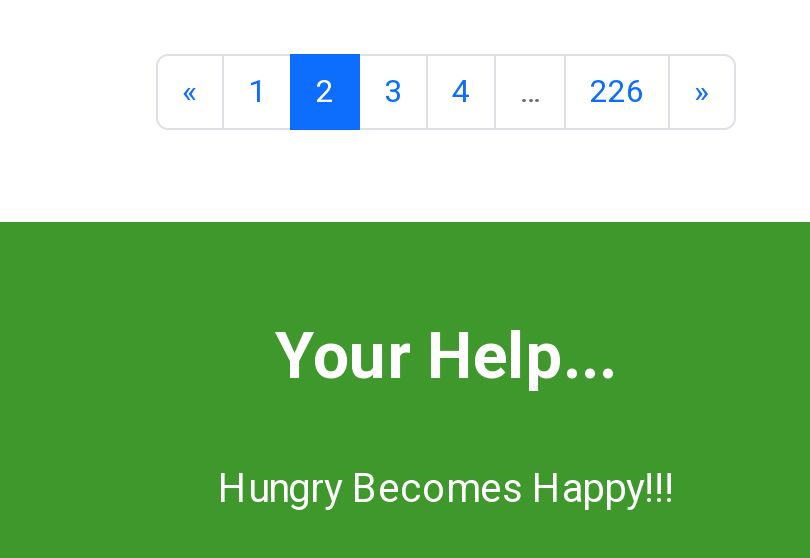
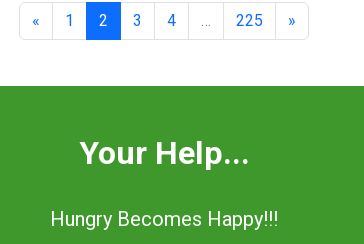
- 226
+ 225
